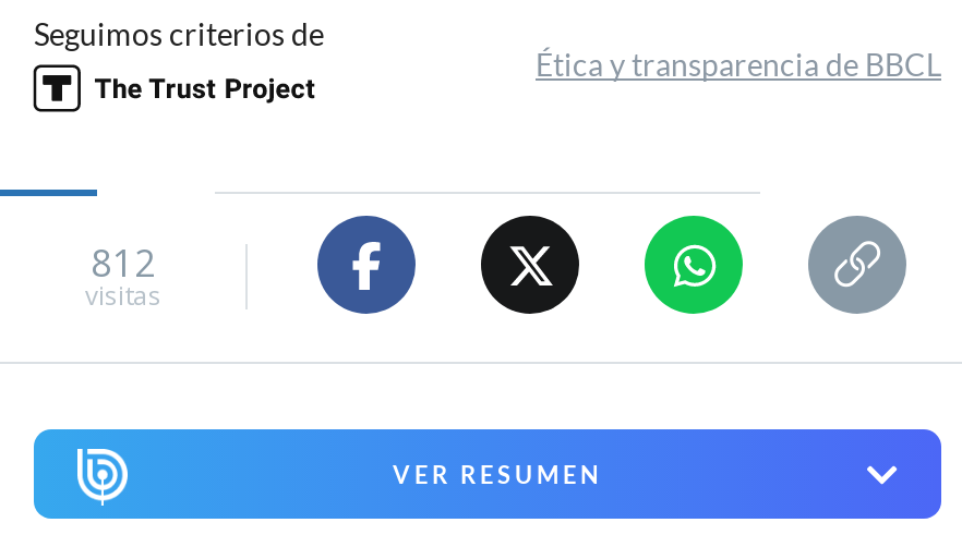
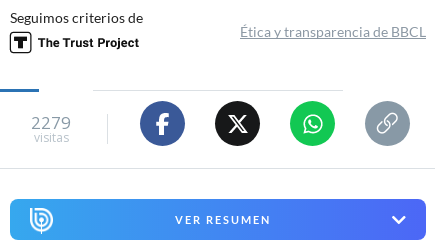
- 812
+ 2279
